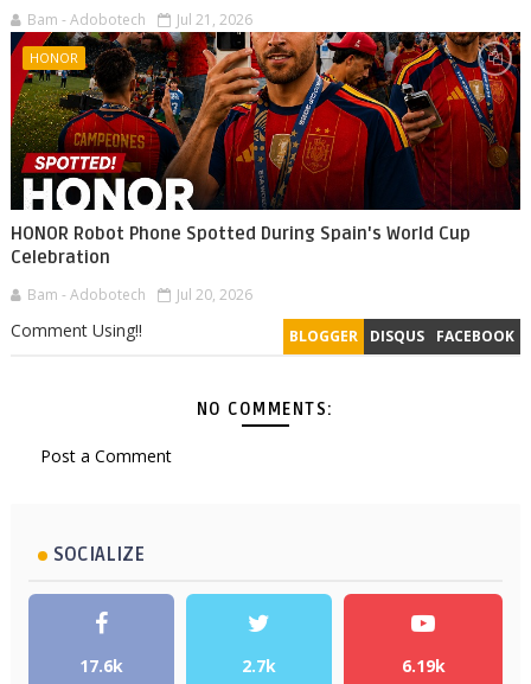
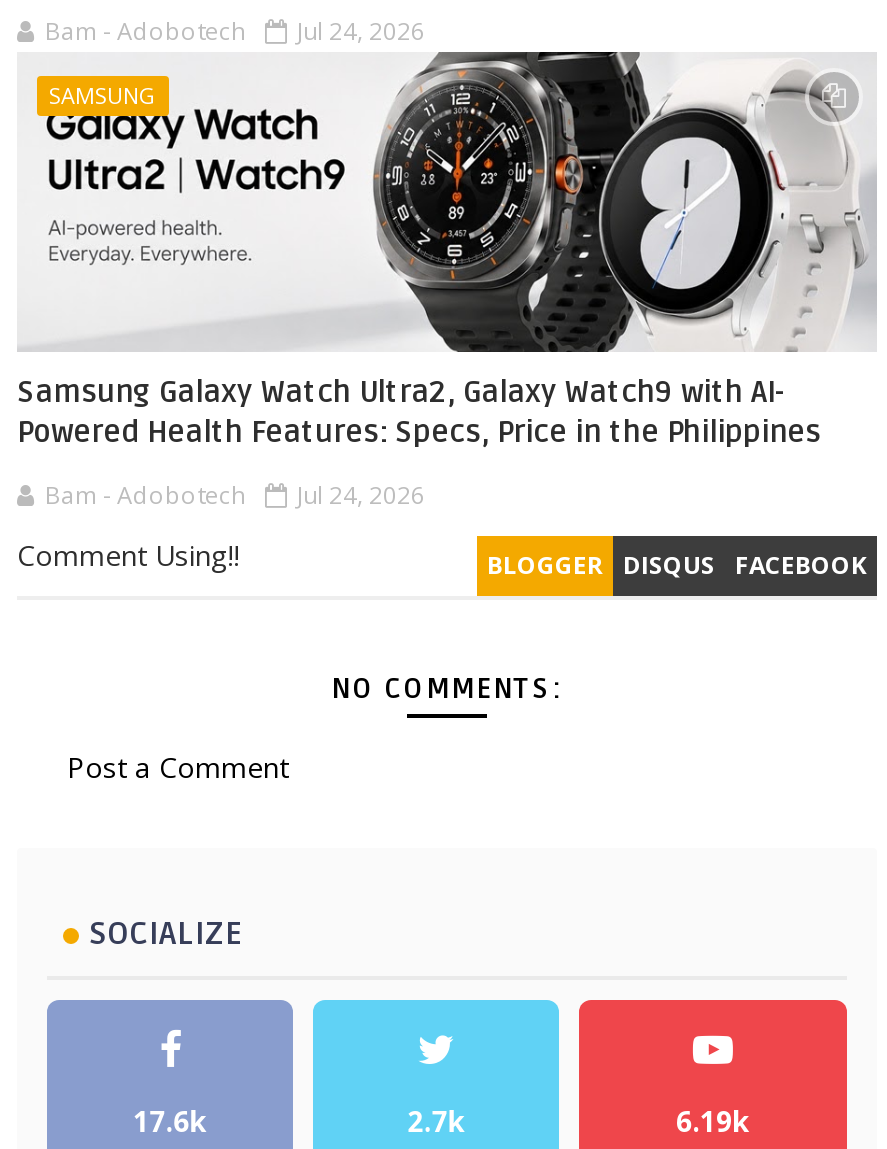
- Bam - Adobotech Jul 21, 2026
+ Bam - Adobotech Jul 24, 2026

- [image]
- HONOR
+ [image]
+ SAMSUNG

- HONOR Robot Phone Spotted During Spain's World Cup
- Celebration
+ Samsung Galaxy Watch Ultra2, Galaxy Watch9 with AI-
+ Powered Health Features: Specs, Price in the Philippines

- Bam - Adobotech Jul 20, 2026
+ Bam - Adobotech Jul 24, 2026
